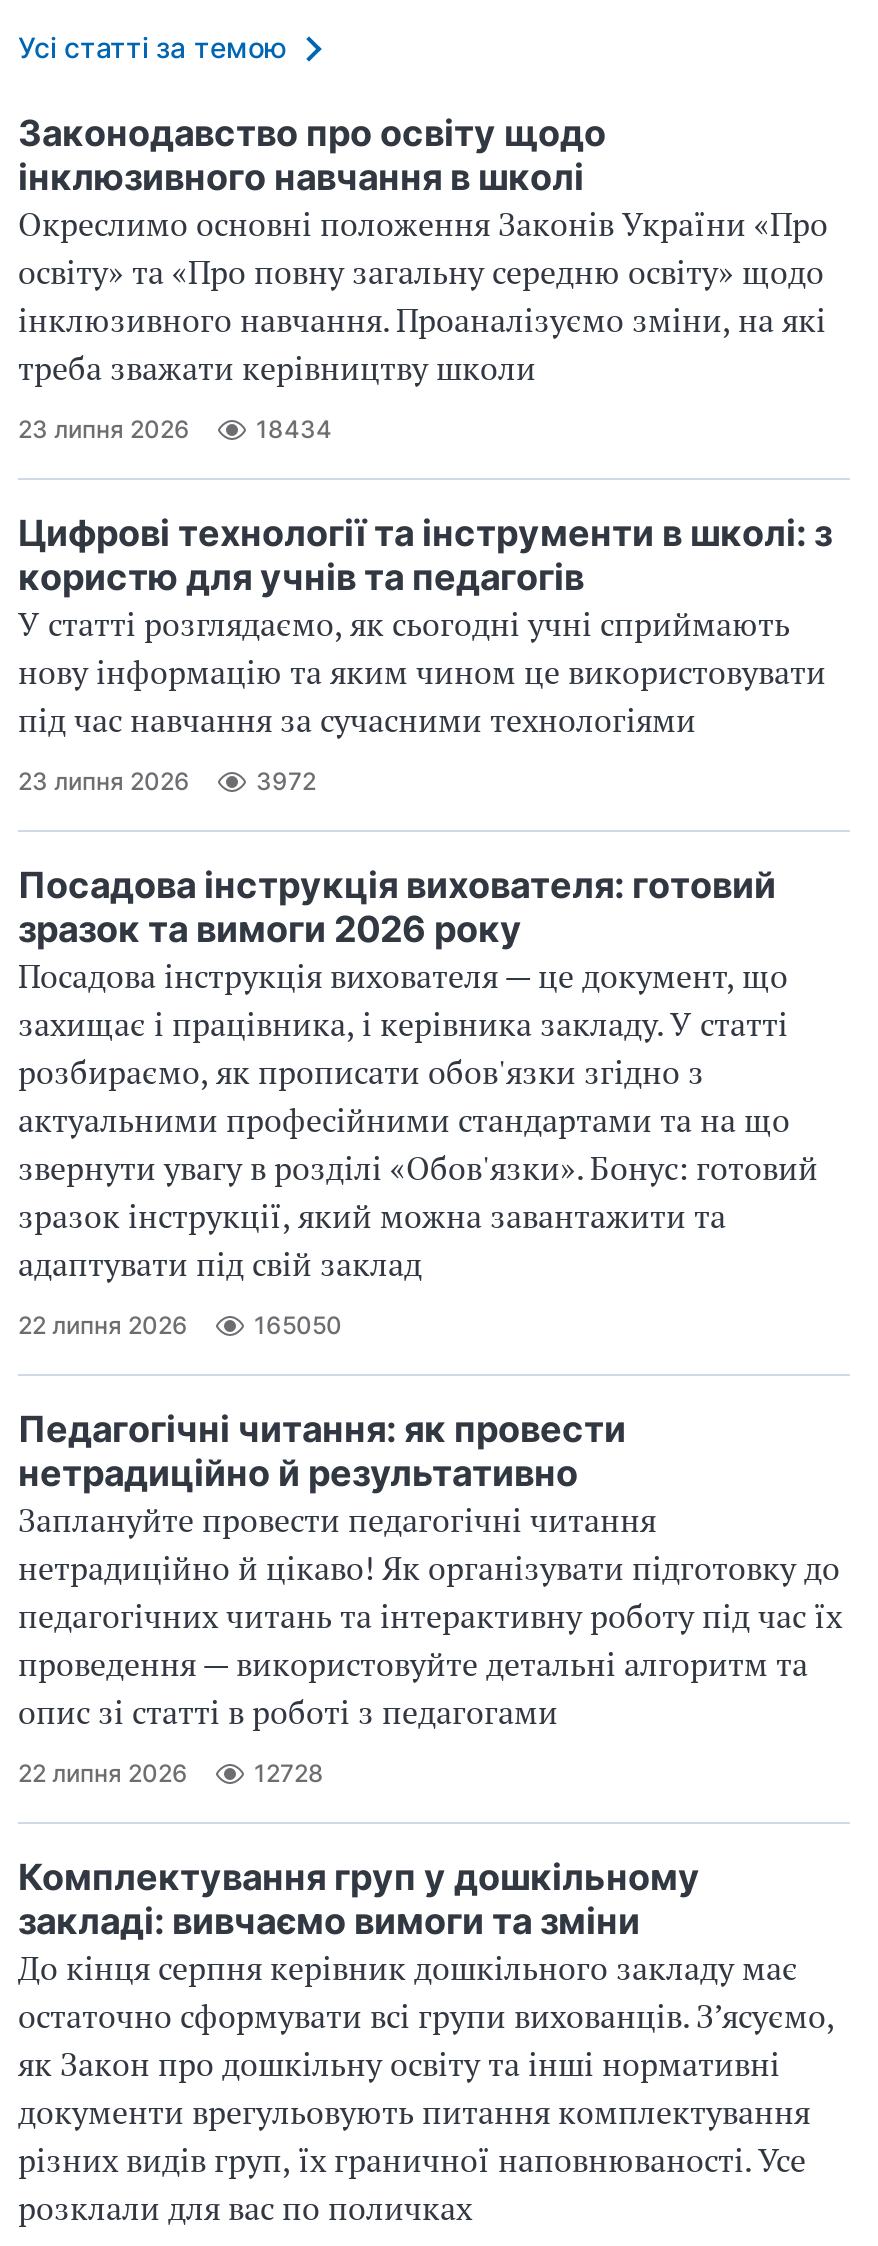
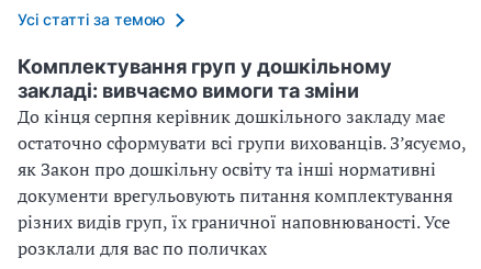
- Законодавство про освіту щодо
- інклюзивного навчання в школі
- Окреслимо основні положення Законів України «Про
- освіту» та «Про повну загальну середню освіту» щодо
- інклюзивного навчання. Проаналізуємо зміни, на які
- треба зважати керівництву школи
- 23 липня 2026
- 18434
- Цифрові технології та інструменти в школі: з
- користю для учнів та педагогів
- У статті розглядаємо, як сьогодні учні сприймають
- нову інформацію та яким чином це використовувати
- під час навчання за сучасними технологіями
- 23 липня 2026
- 3972
- Посадова інструкція вихователя: готовий
- зразок та вимоги 2026 року
- Посадова інструкція вихователя — це документ, що
- захищає і працівника, і керівника закладу. У статті
- розбираємо, як прописати обов'язки згідно з
- актуальними професійними стандартами та на що
- звернути увагу в розділі «Обов'язки». Бонус: готовий
- зразок інструкції, який можна завантажити та
- адаптувати під свій заклад
- 22 липня 2026
- 165050
- Педагогічні читання: як провести
- нетрадиційно й результативно
- Заплануйте провести педагогічні читання
- нетрадиційно й цікаво! Як організувати підготовку до
- педагогічних читань та інтерактивну роботу під час їх
- проведення — використовуйте детальні алгоритм та
- опис зі статті в роботі з педагогами
- 22 липня 2026
- 12728
